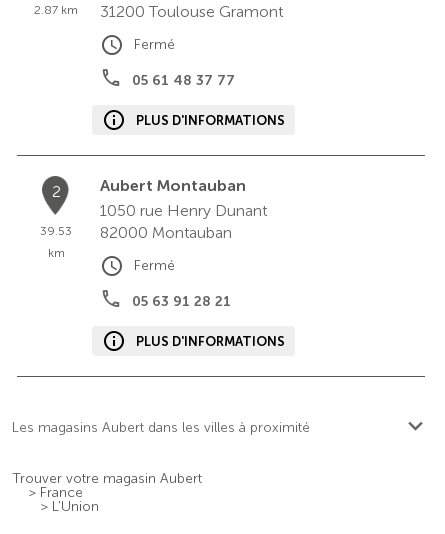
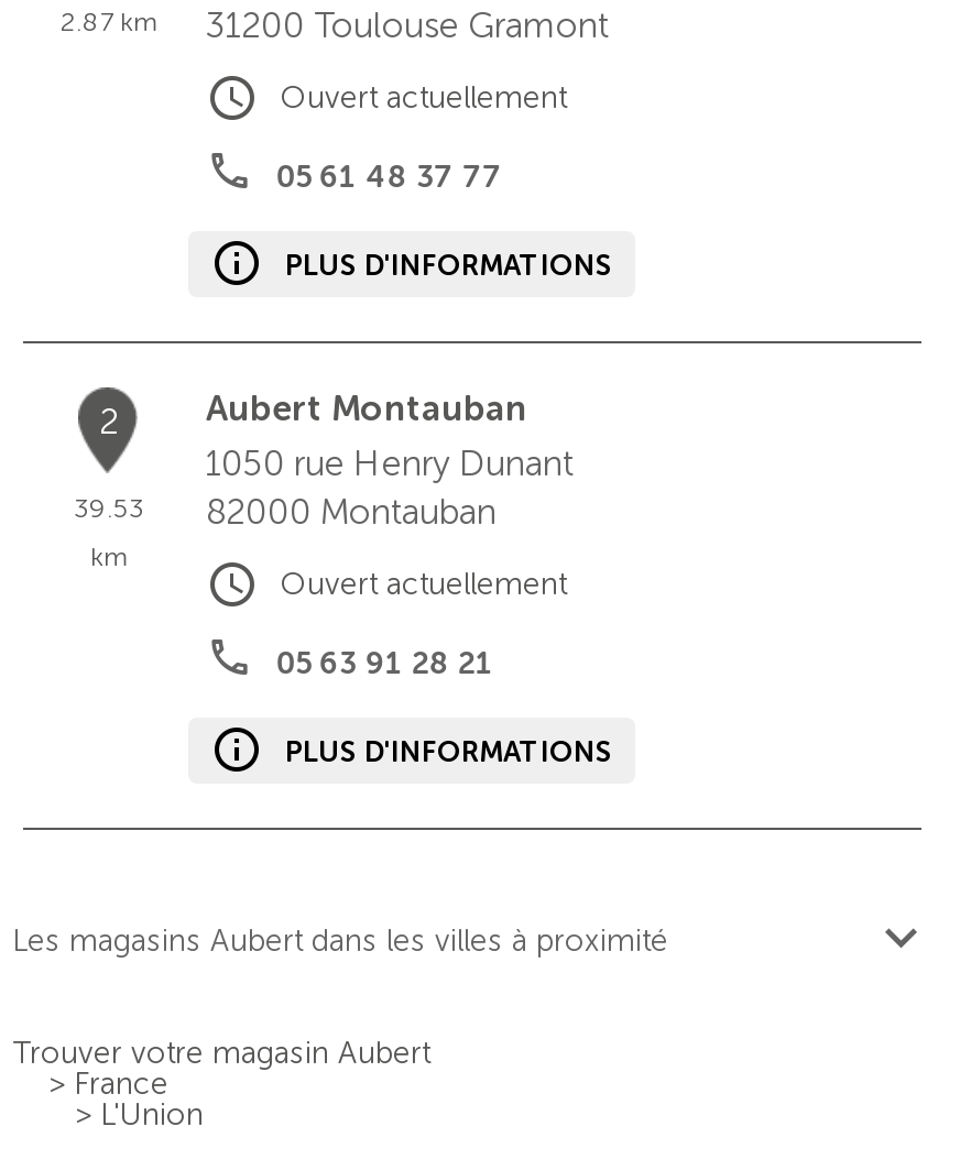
- Fermé
+ Ouvert actuellement

- Fermé
+ Ouvert actuellement
